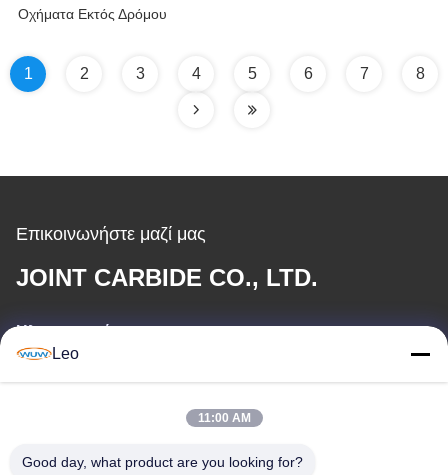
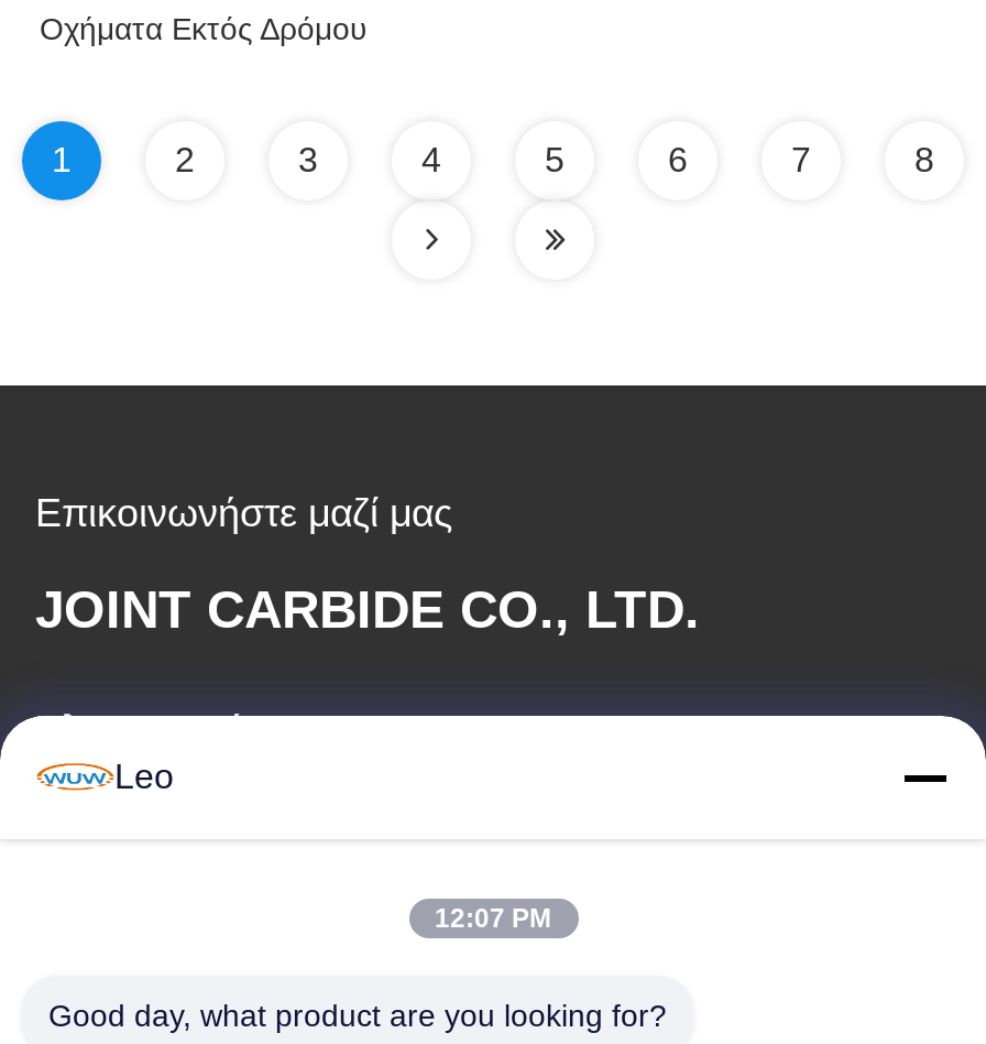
- 11:00 AM
+ 12:07 PM
